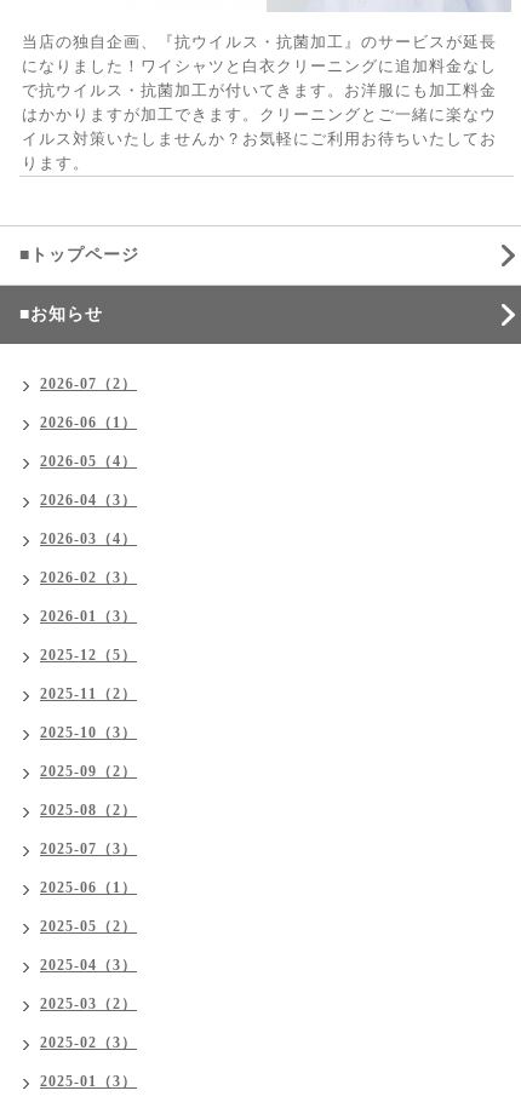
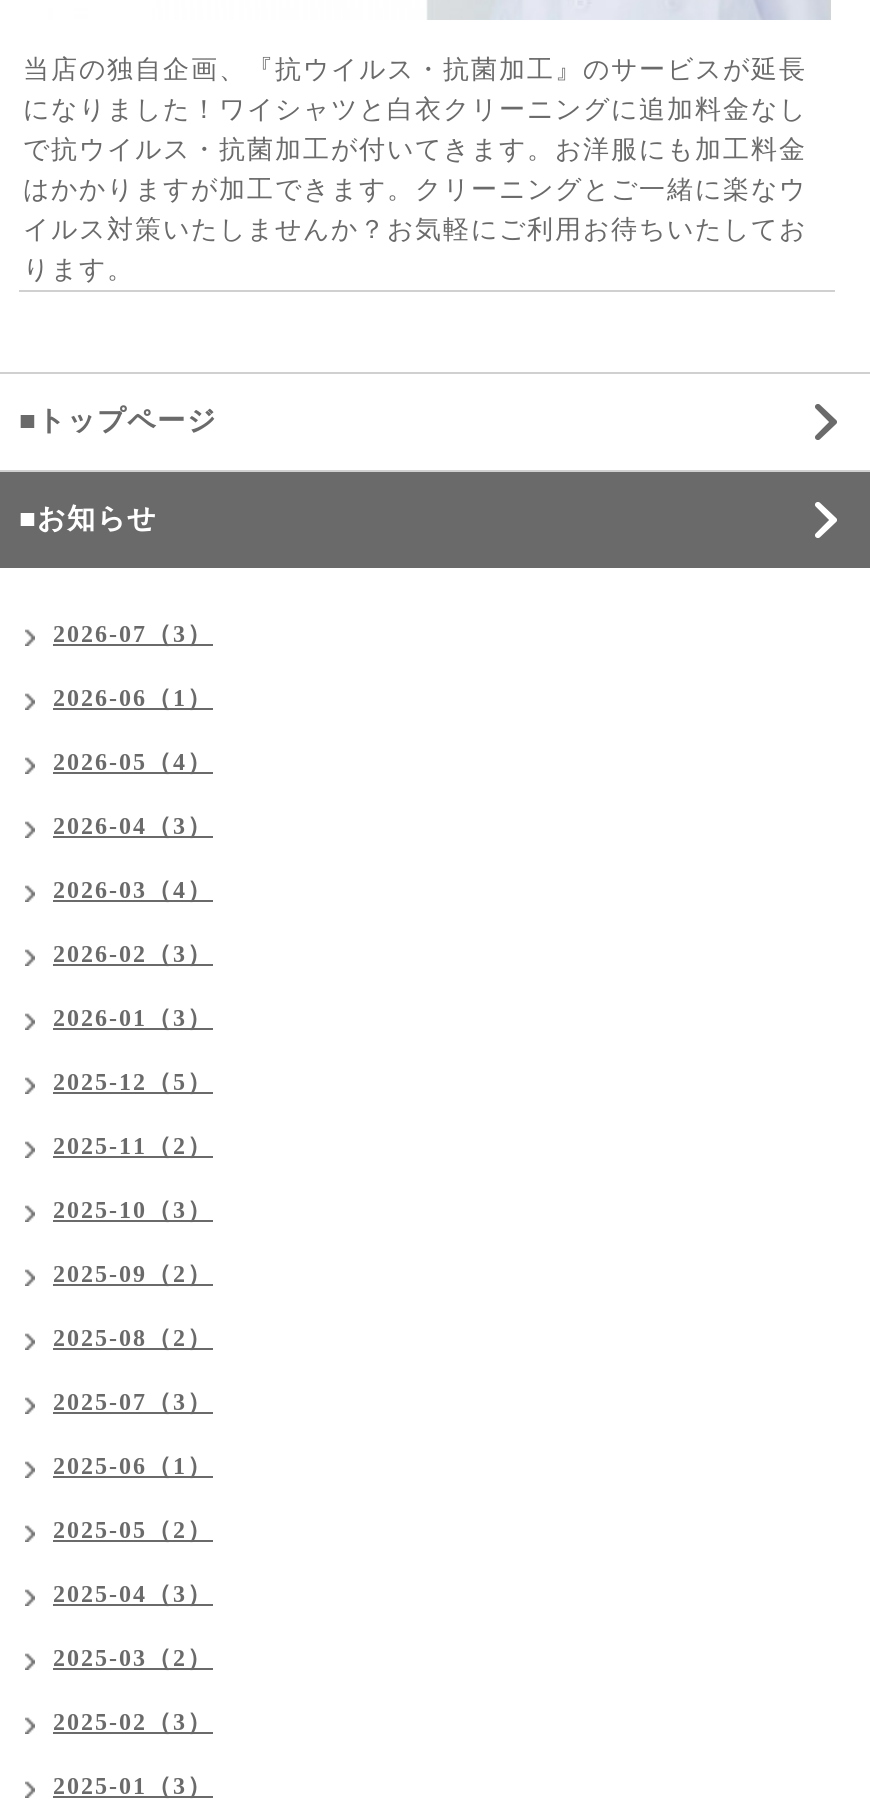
- 2026-07（2）
+ 2026-07（3）
